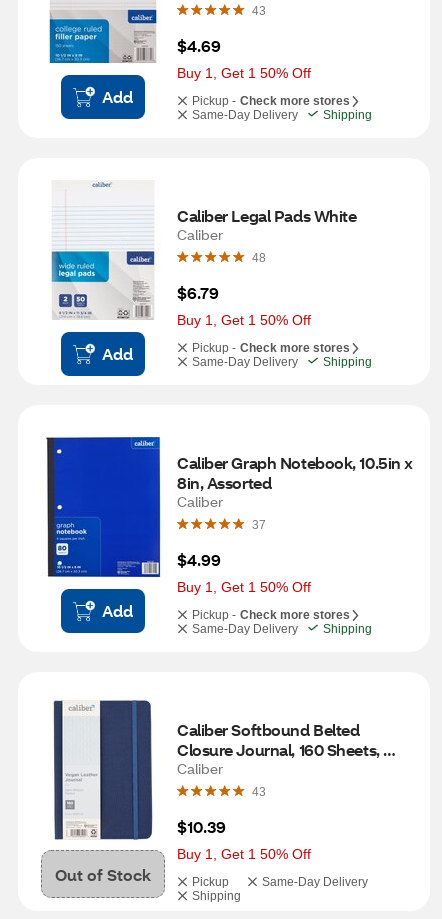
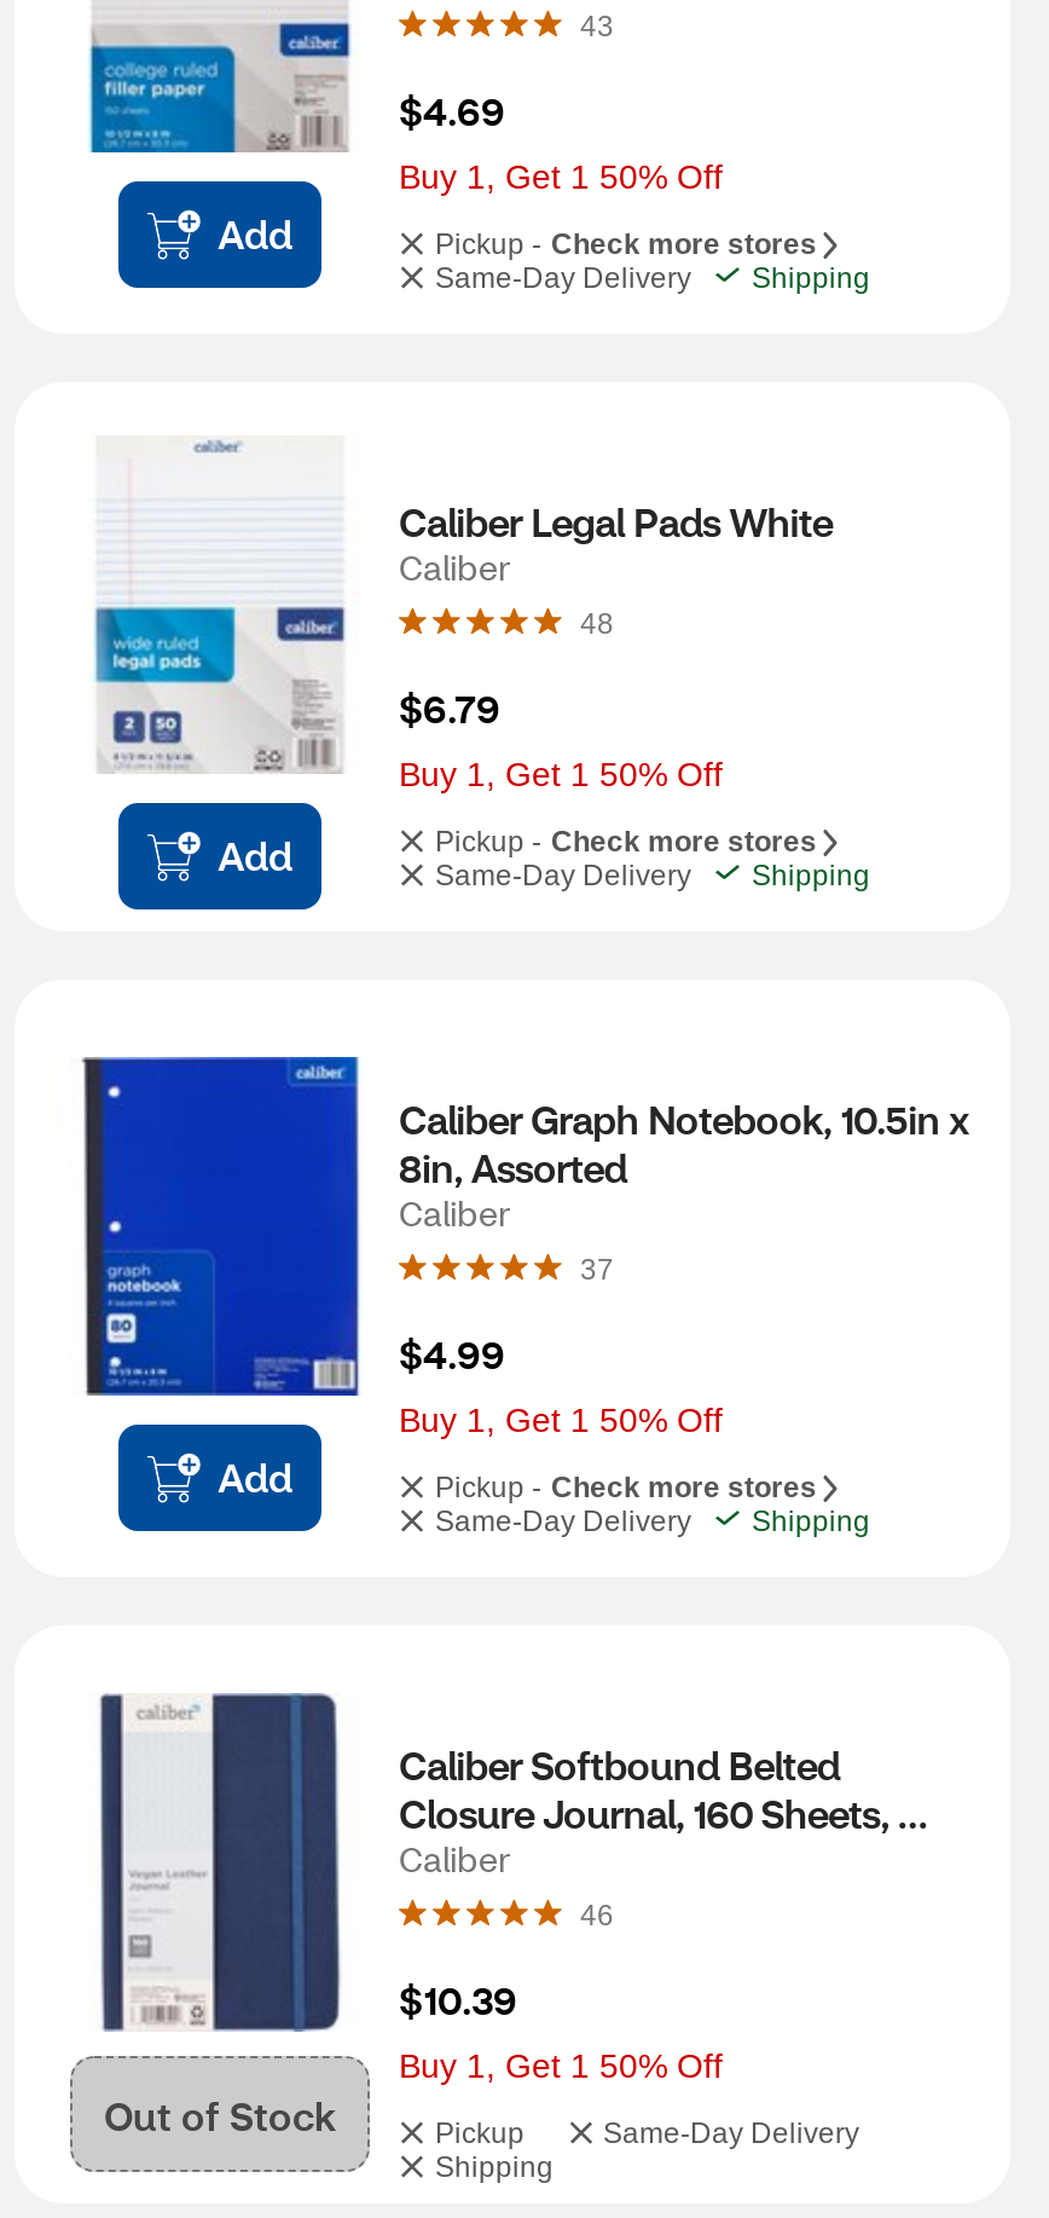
- 43
+ 46
